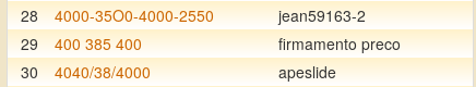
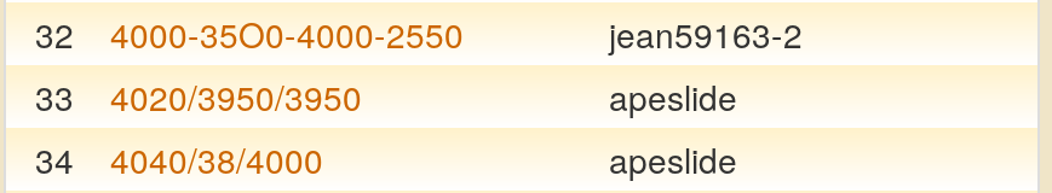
- 28 4000-35O0-4000-2550
+ 32 4000-35O0-4000-2550

- 29
- 400 385 400
- firmamento preco
- 30
+ 33
+ 4020/3950/3950
+ apeslide
+ 34
